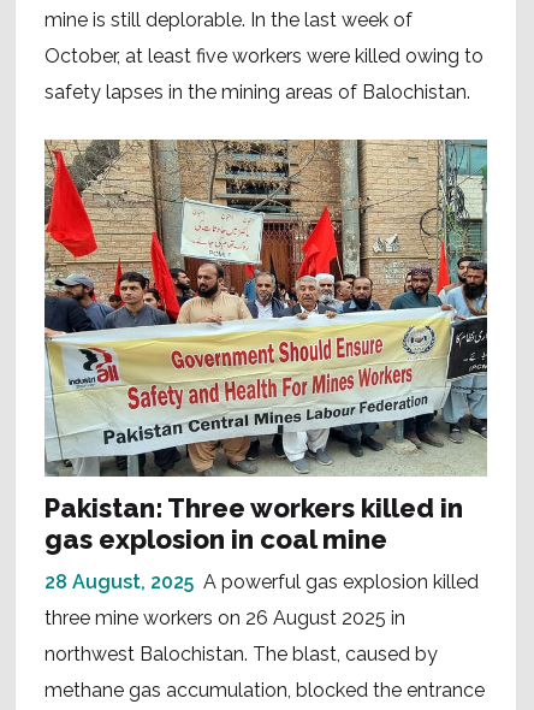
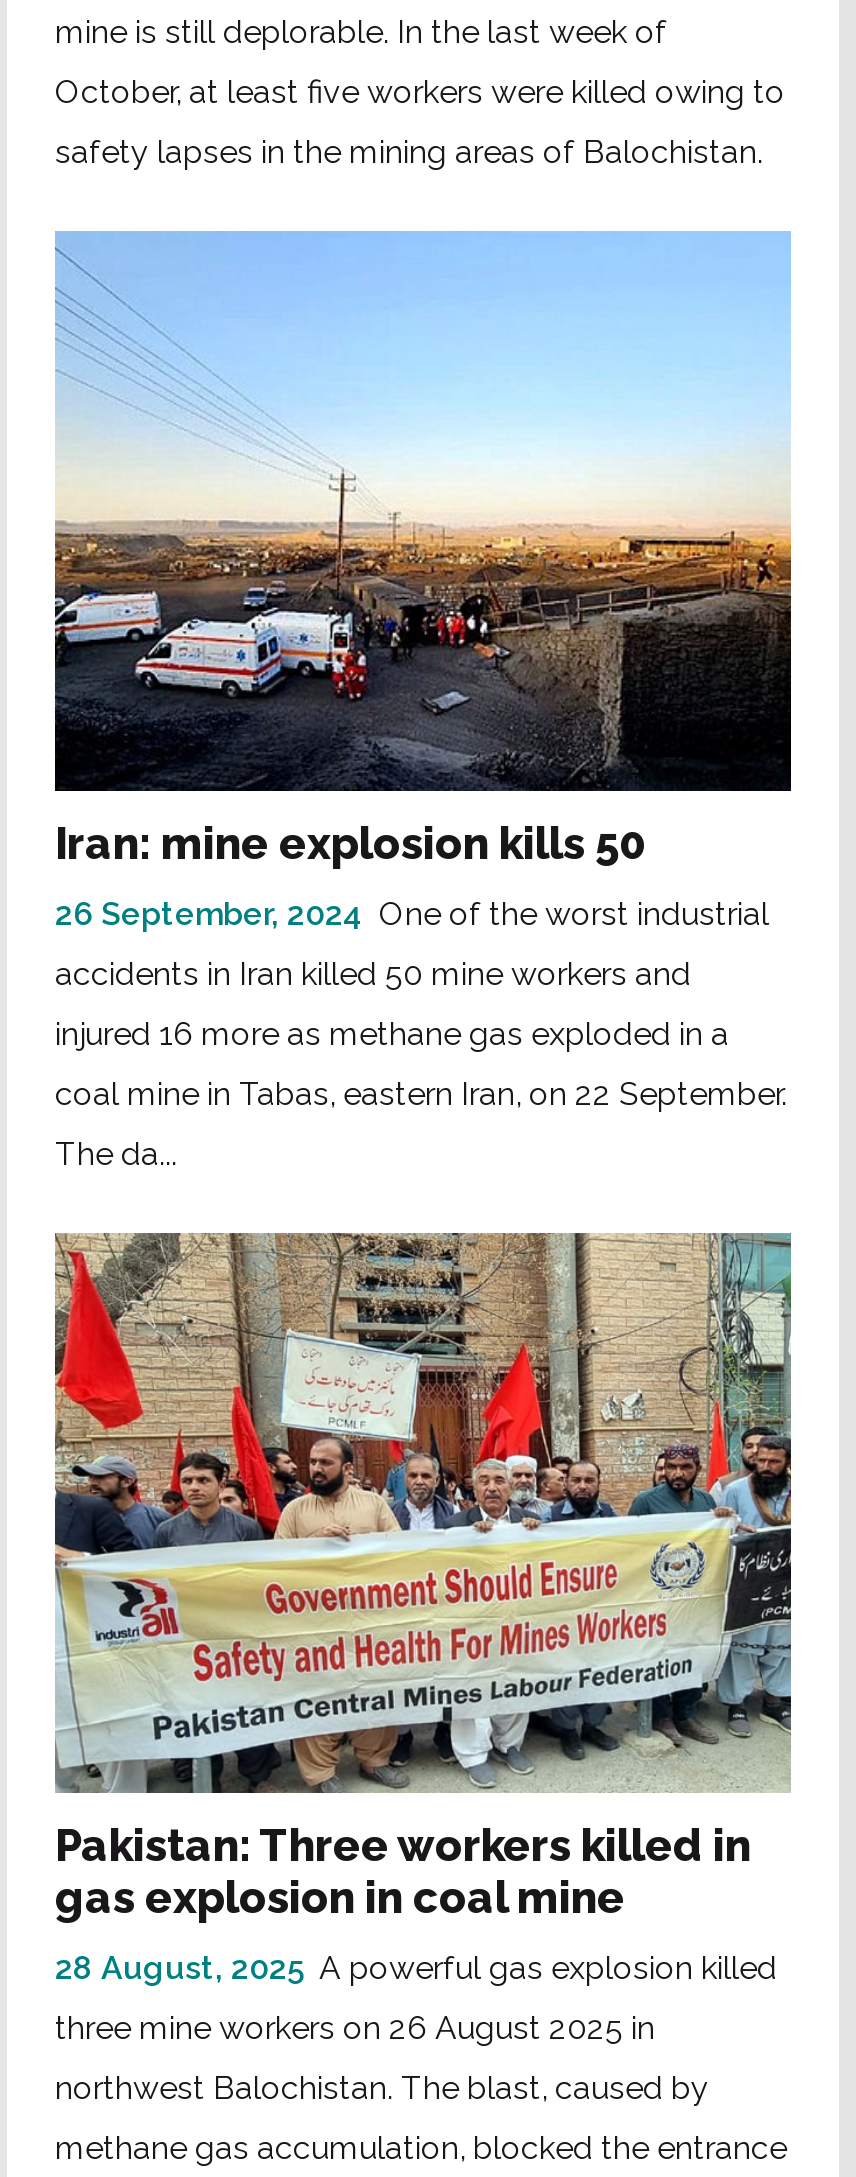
+ [image]
+ Iran: mine explosion kills 50
+ 26 September, 2024 One of the worst industrial
+ accidents in Iran killed 50 mine workers and
+ injured 16 more as methane gas exploded in a
+ coal mine in Tabas, eastern Iran, on 22 September.
+ The da...
